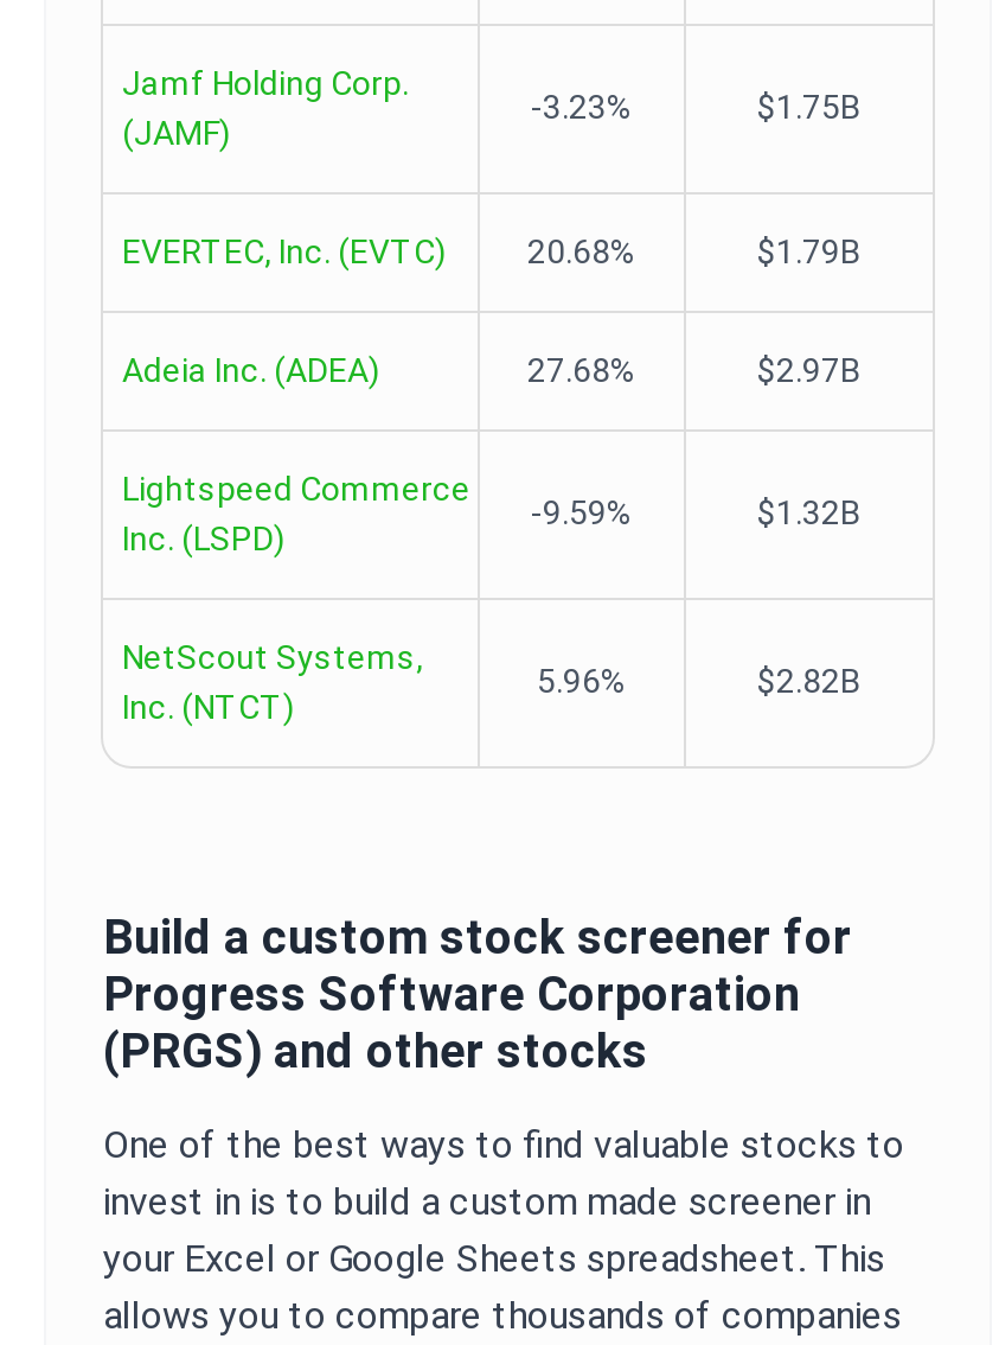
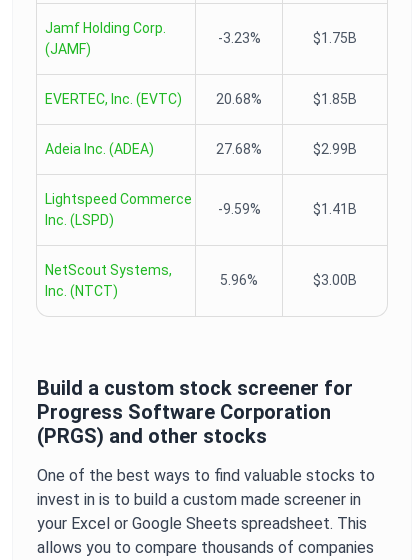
- $1.79B
+ $1.85B

- $2.97B
+ $2.99B

- $1.32B
+ $1.41B

- $2.82B
+ $3.00B
